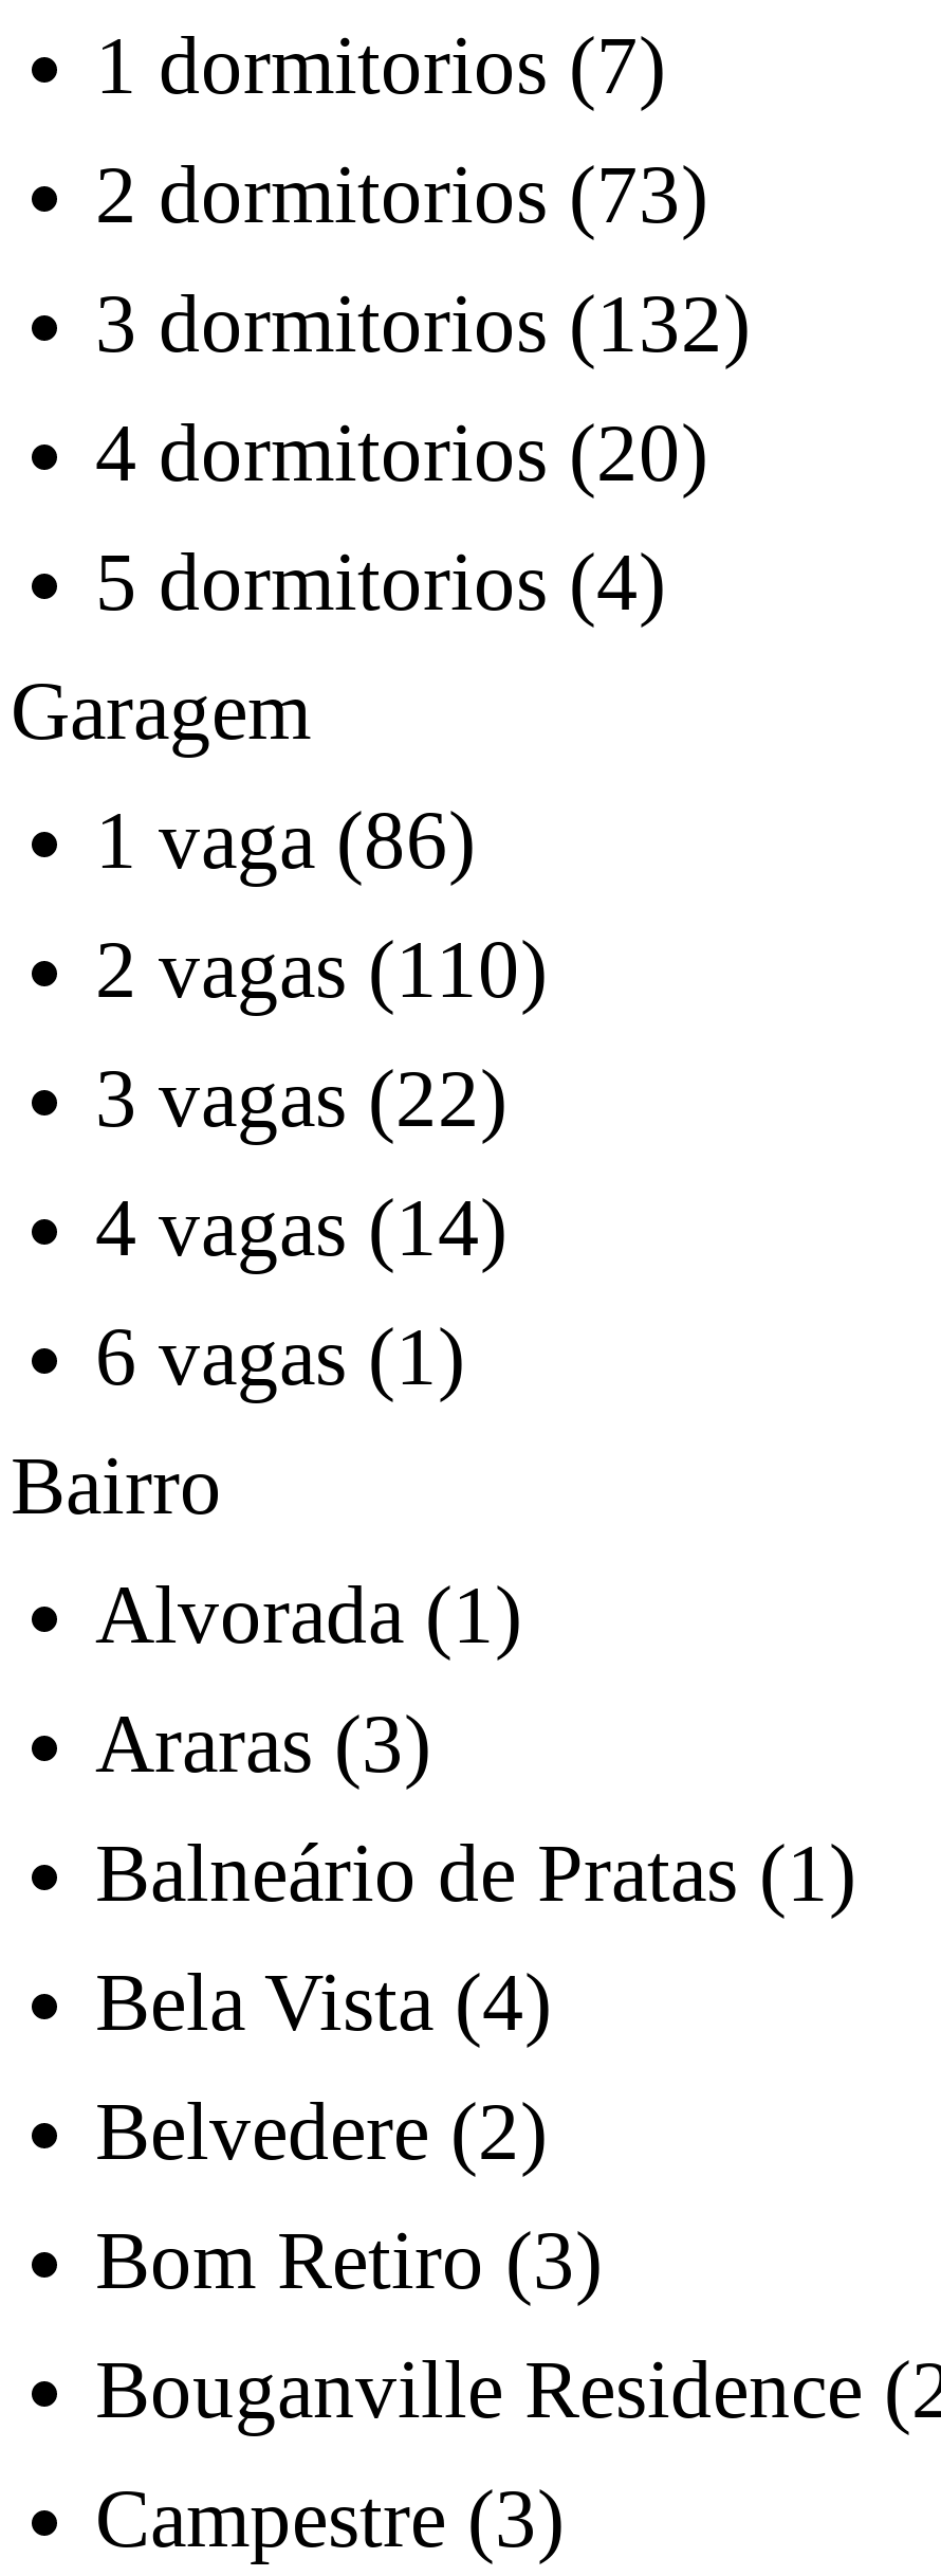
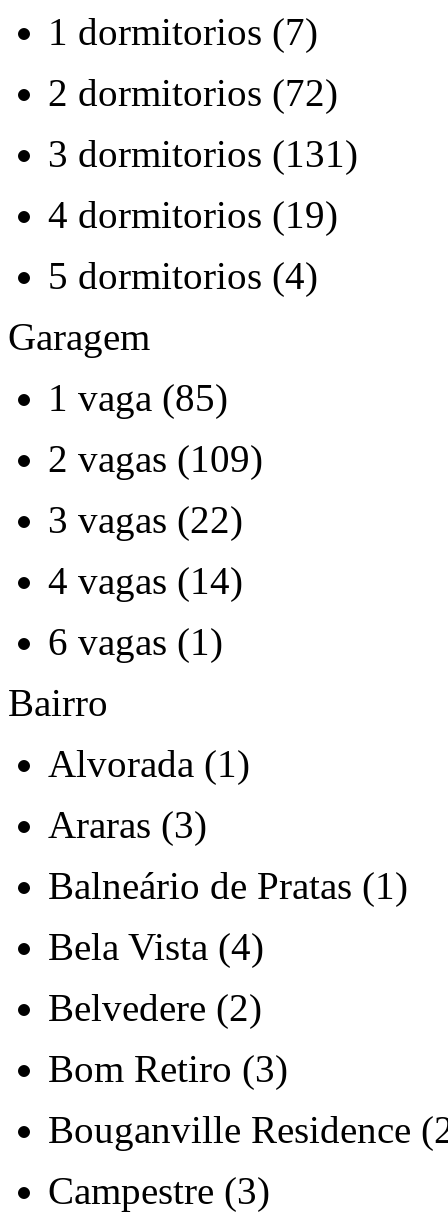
- 2 dormitorios (73)
+ 2 dormitorios (72)

- 3 dormitorios (132)
+ 3 dormitorios (131)

- 4 dormitorios (20)
+ 4 dormitorios (19)

- 1 vaga (86)
+ 1 vaga (85)

- 2 vagas (110)
+ 2 vagas (109)
